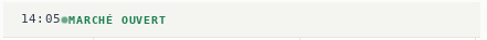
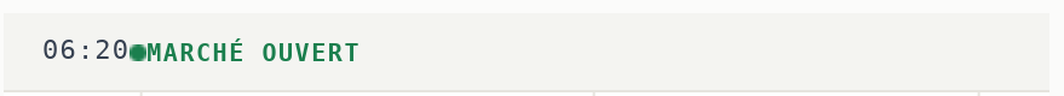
- 14:05 MARCHÉ OUVERT
+ 06:20 MARCHÉ OUVERT
